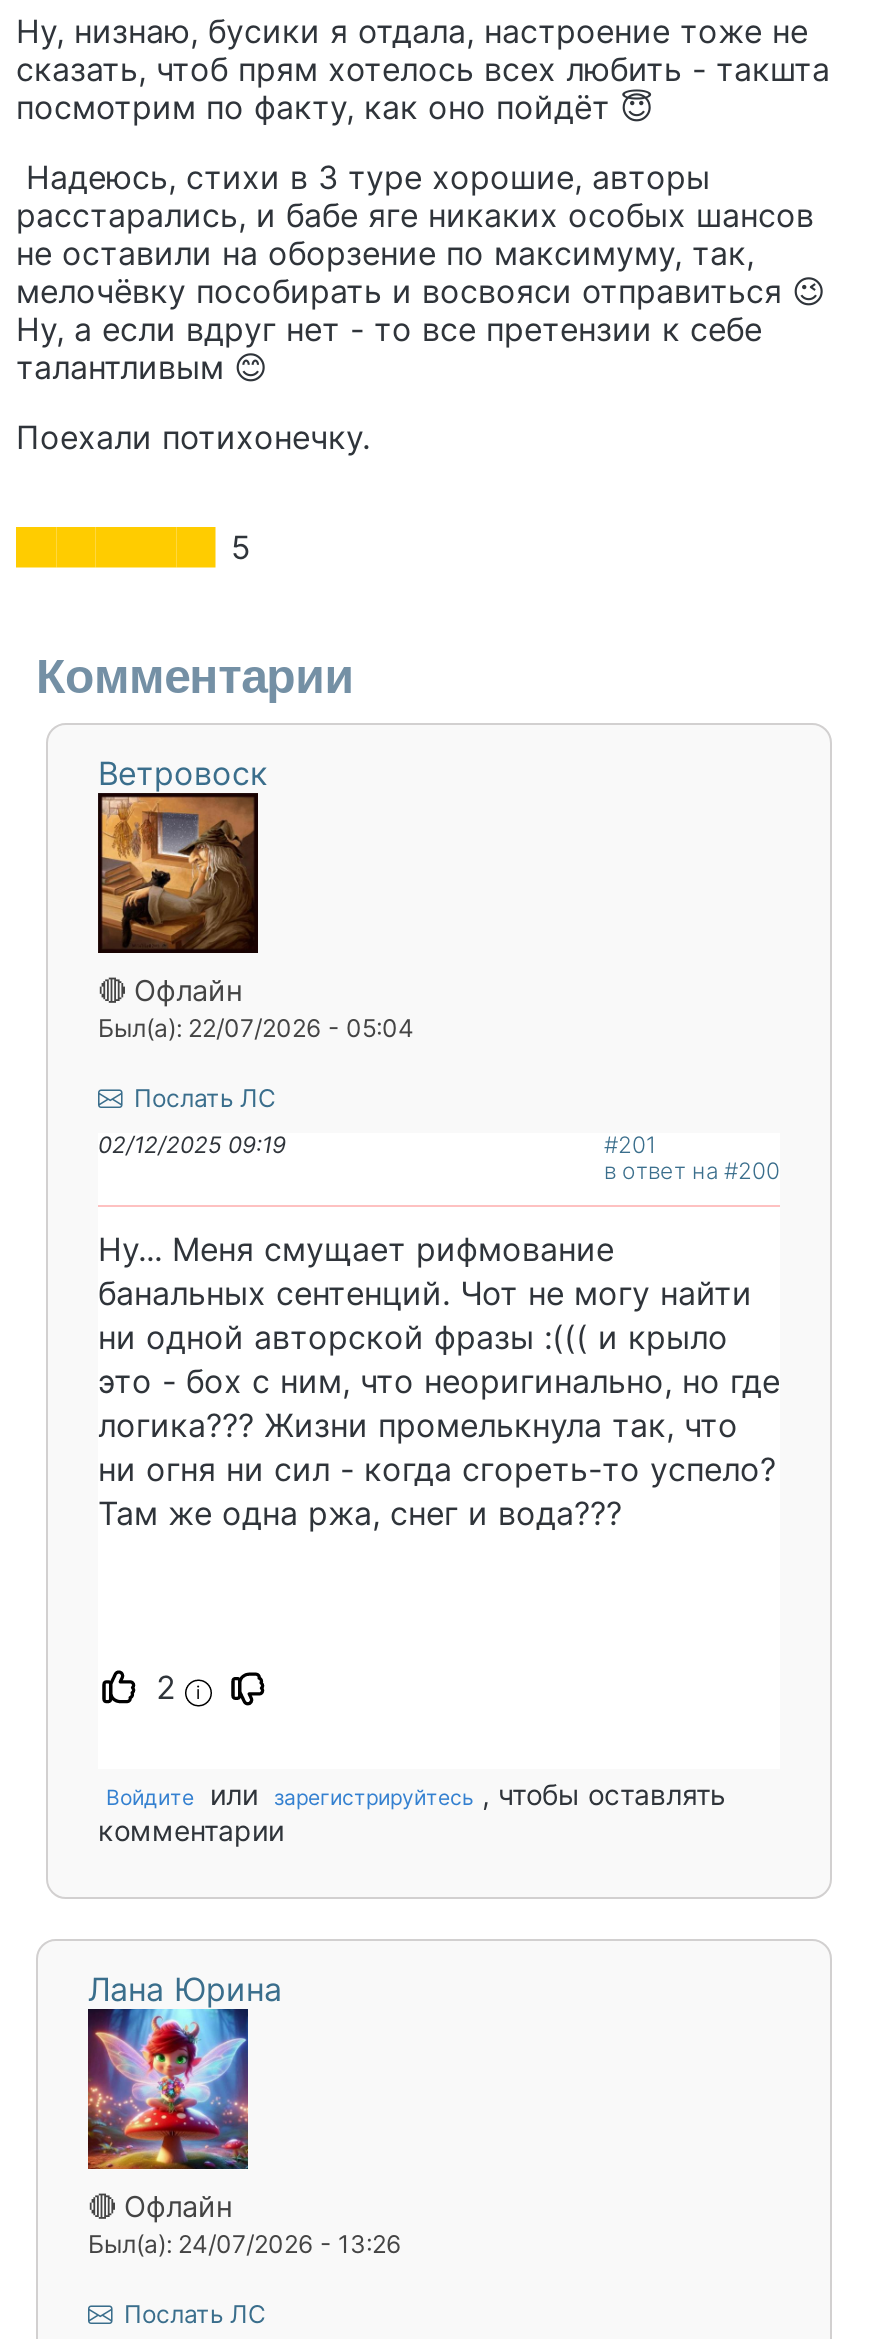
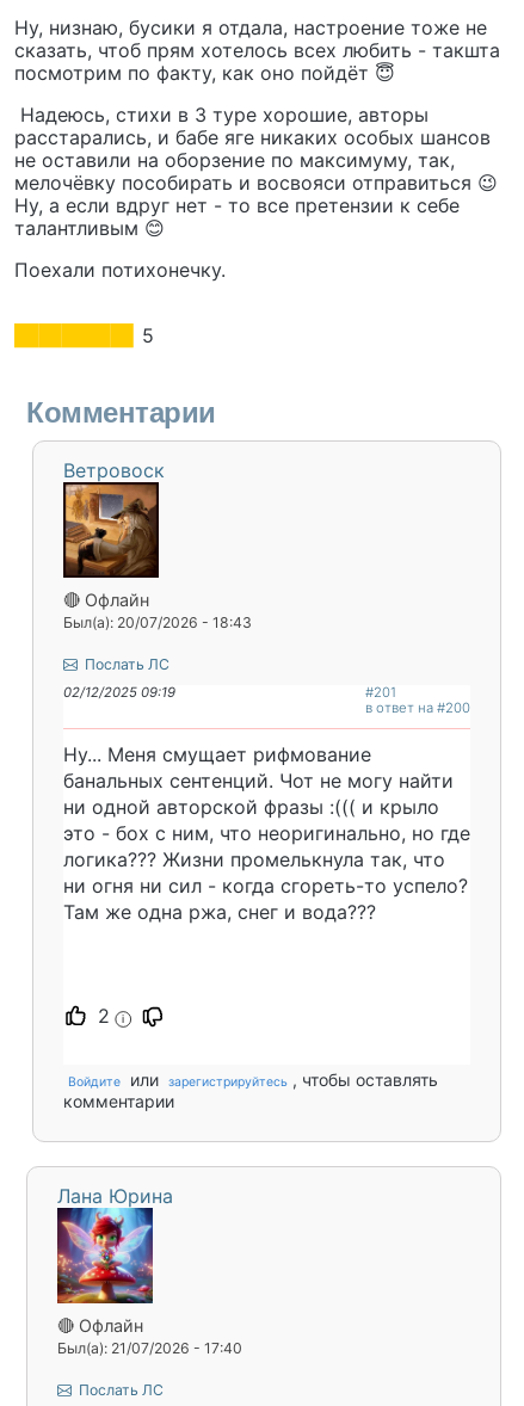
- Был(а): 22/07/2026 - 05:04
+ Был(а): 20/07/2026 - 18:43

- Был(а): 24/07/2026 - 13:26
+ Был(а): 21/07/2026 - 17:40
